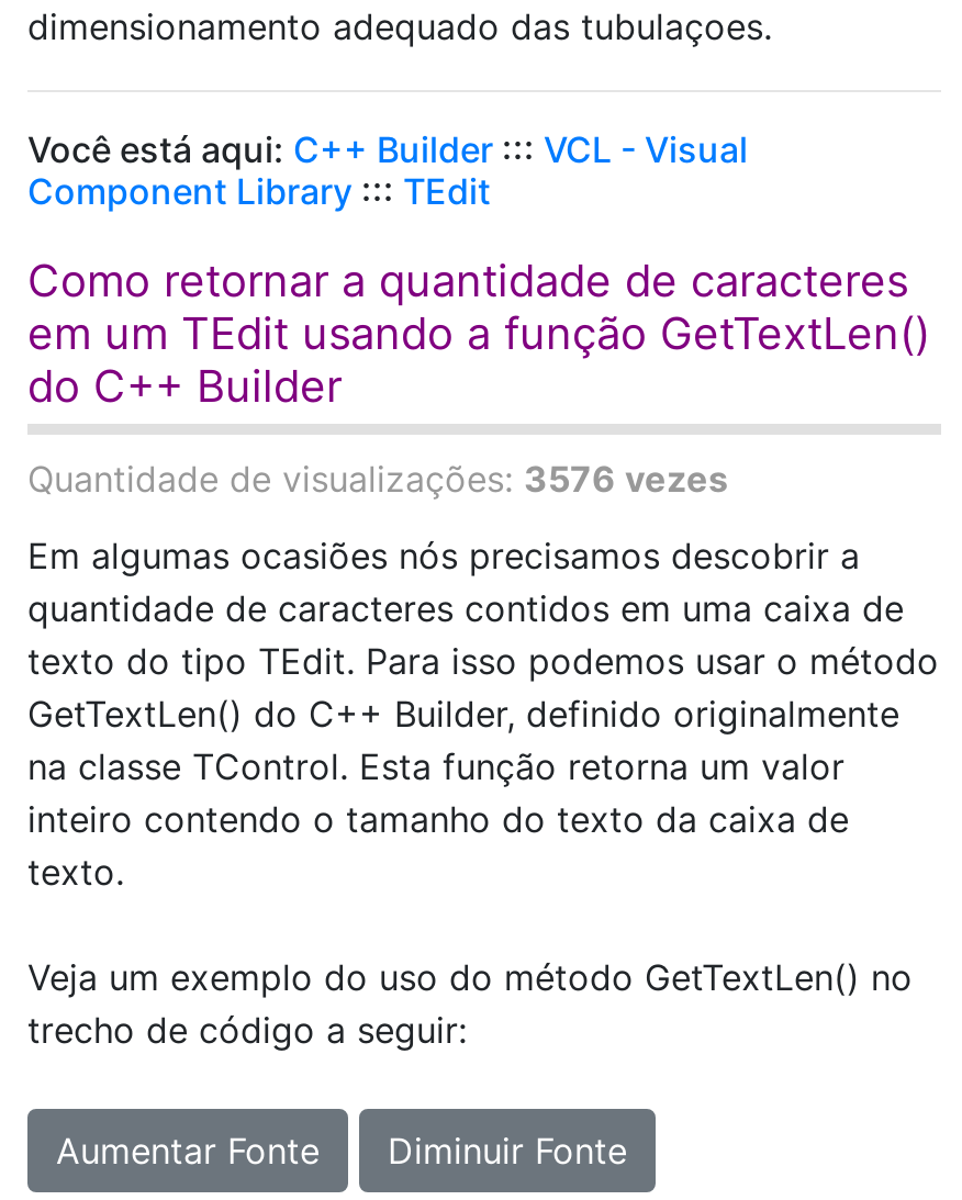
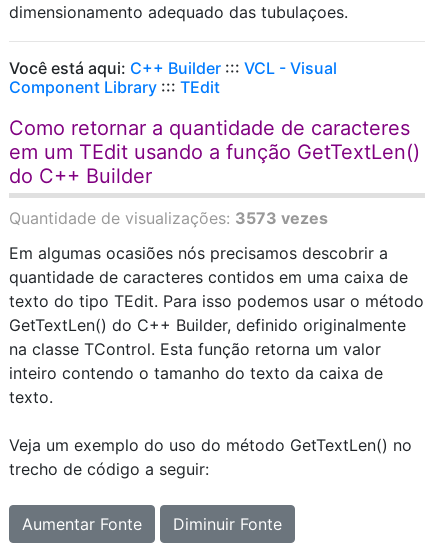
- Quantidade de visualizações: 3576 vezes
+ Quantidade de visualizações: 3573 vezes
